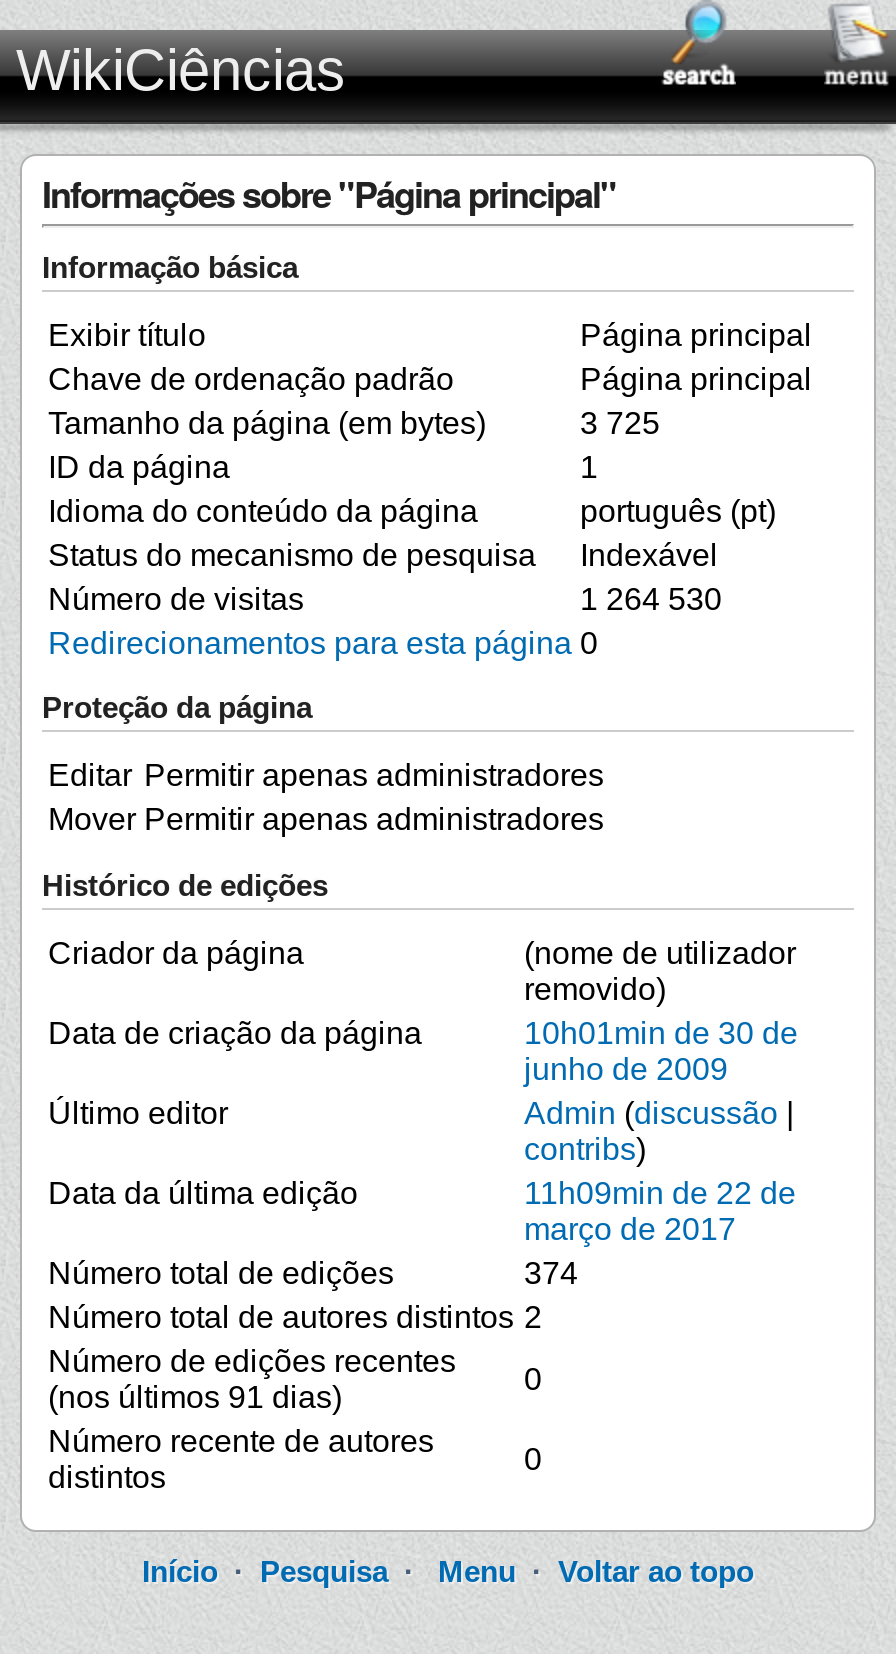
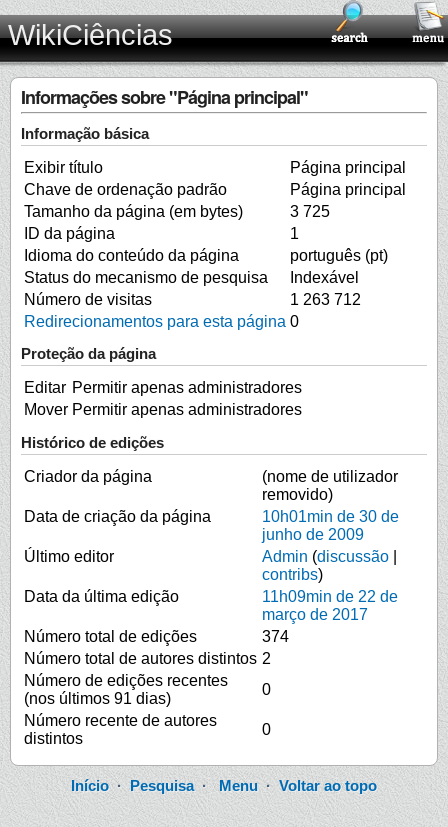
- 1 264 530
+ 1 263 712
